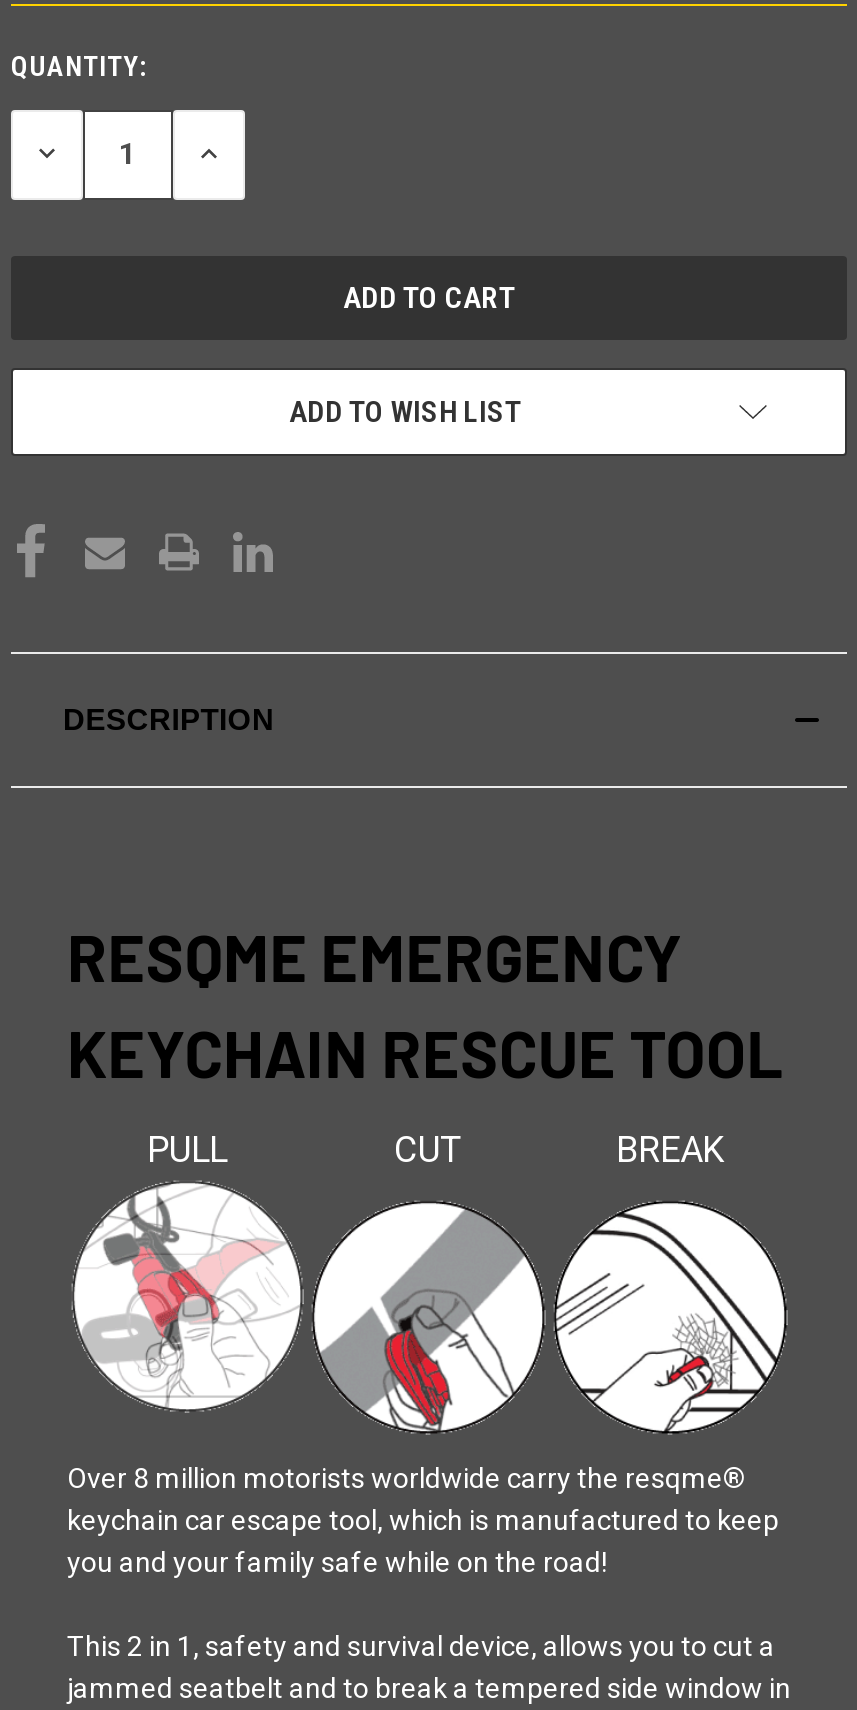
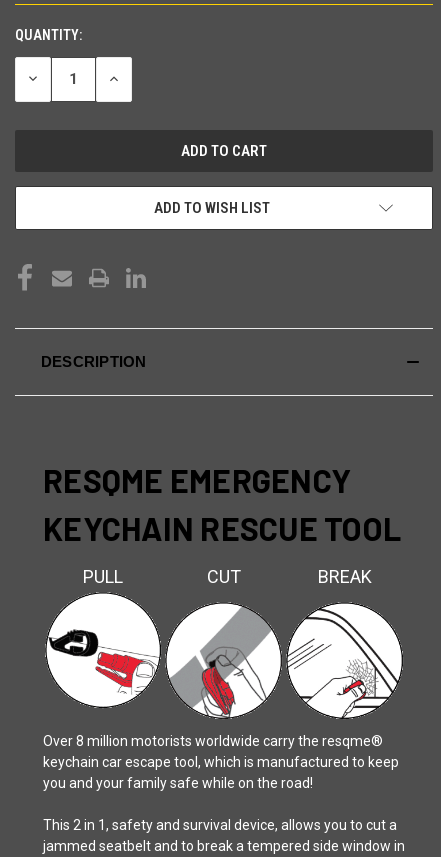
- [image]
+ [image]
